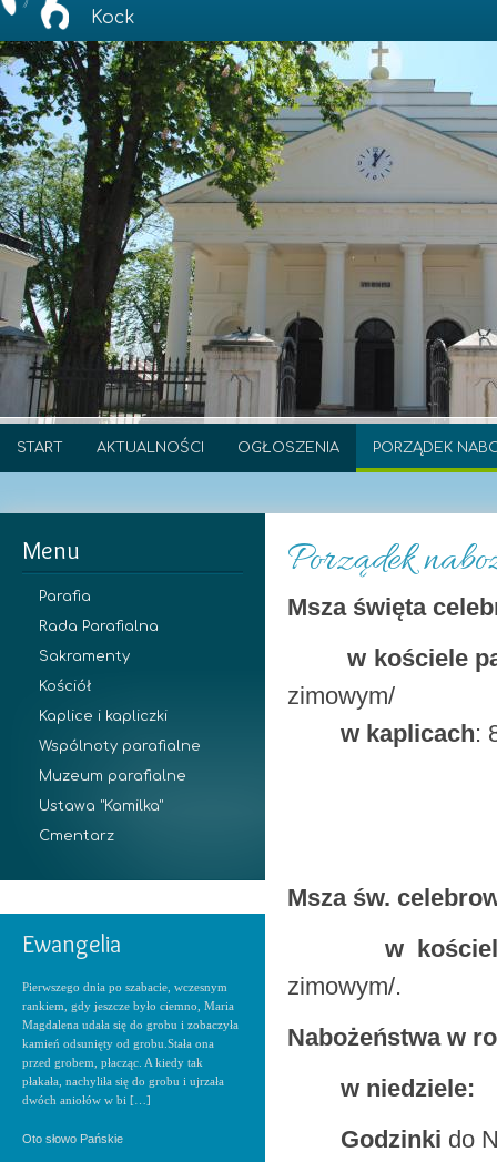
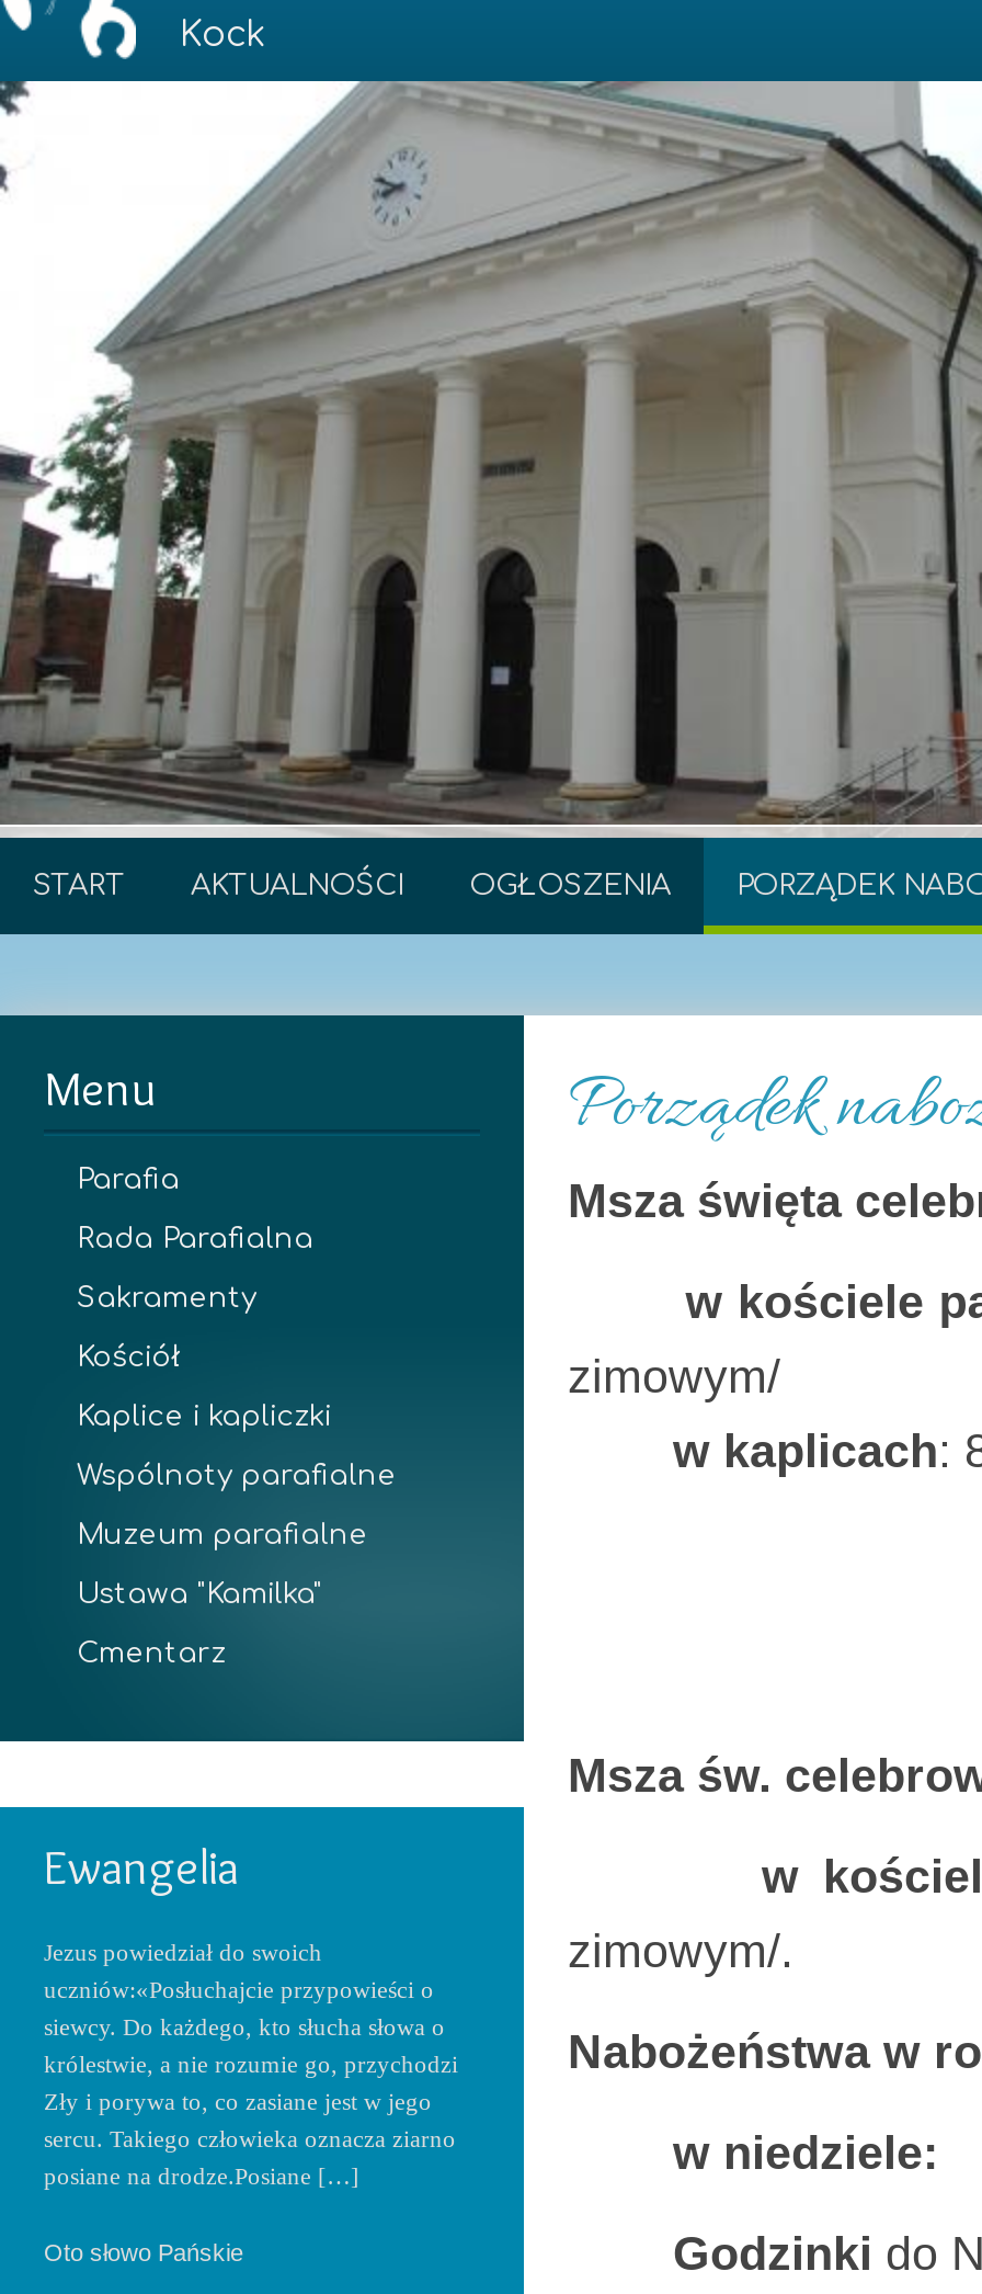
- [image]
+ [image]

- Pierwszego dnia po szabacie, wczesnym
- rankiem, gdy jeszcze było ciemno, Maria
- Magdalena udała się do grobu i zobaczyła
- kamień odsunięty od grobu.Stała ona
- przed grobem, płacząc. A kiedy tak
- płakała, nachyliła się do grobu i ujrzała
- dwóch aniołów w bi […]
+ Jezus powiedział do swoich
+ uczniów:«Posłuchajcie przypowieści o
+ siewcy. Do każdego, kto słucha słowa o
+ królestwie, a nie rozumie go, przychodzi
+ Zły i porywa to, co zasiane jest w jego
+ sercu. Takiego człowieka oznacza ziarno
+ posiane na drodze.Posiane […]
